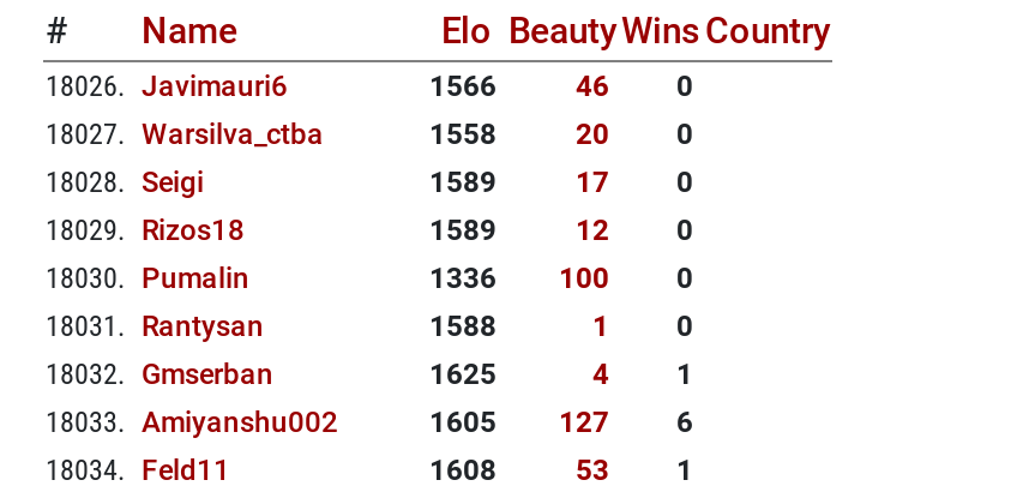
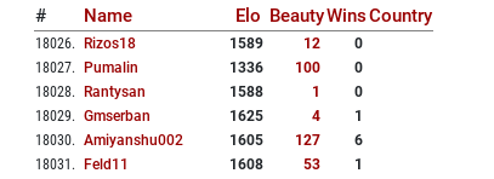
- 18026. Javimauri6
- 1566
- 46
- 0
- 18027. Warsilva_ctba
- 1558
- 20
- 0
- 18028. Seigi
- 1589
- 17
- 0
- 18029. Rizos18
+ 18026. Rizos18

- 18030. Pumalin
+ 18027. Pumalin

- 18031. Rantysan
+ 18028. Rantysan

- 18032. Gmserban
+ 18029. Gmserban

- 18033. Amiyanshu002
+ 18030. Amiyanshu002

- 18034. Feld11
+ 18031. Feld11
